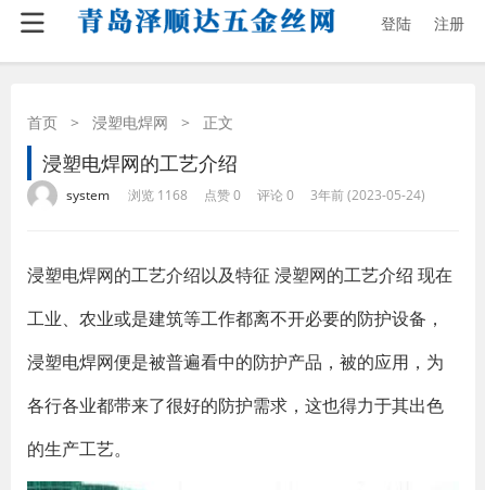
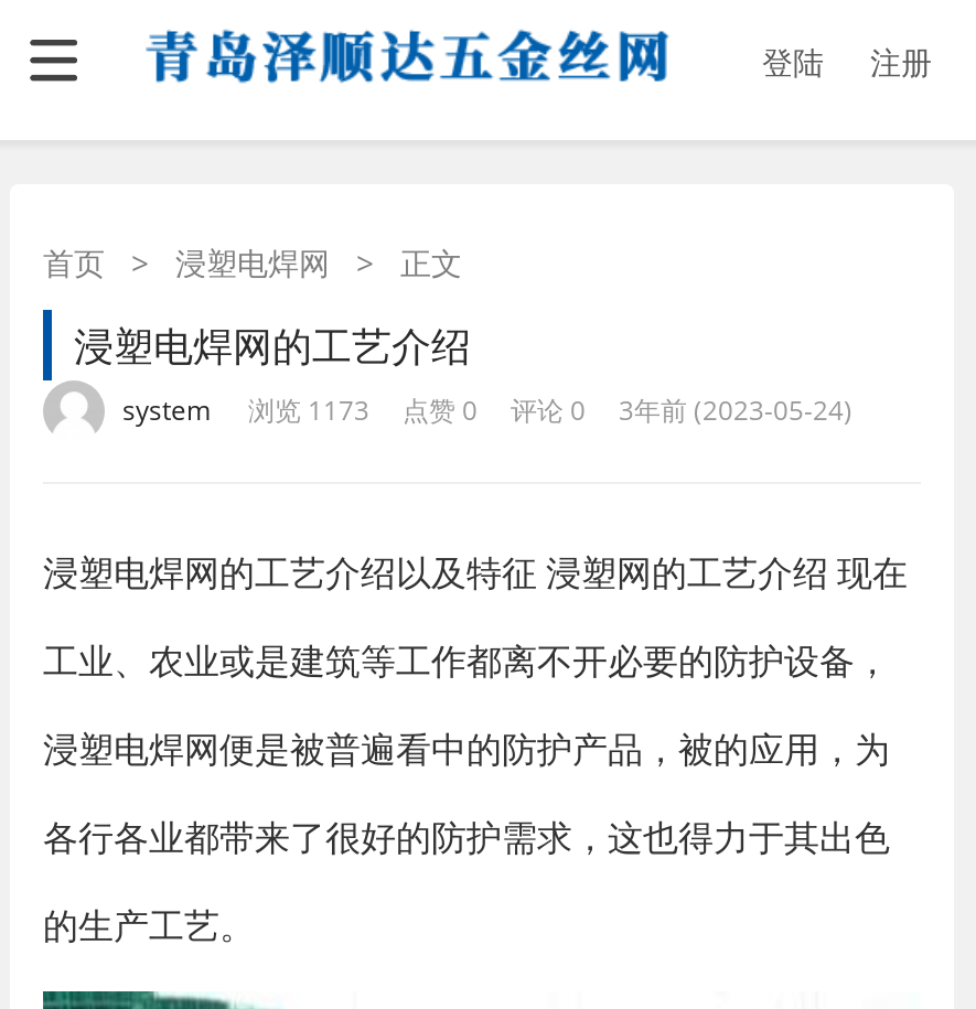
- system · 浏览 1168 · 点赞 0 · 评论 0 · 3年前 (2023-05-24)
+ system · 浏览 1173 · 点赞 0 · 评论 0 · 3年前 (2023-05-24)
